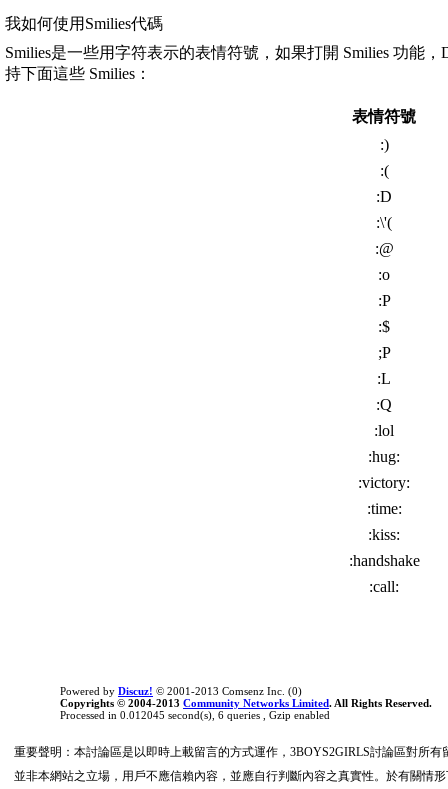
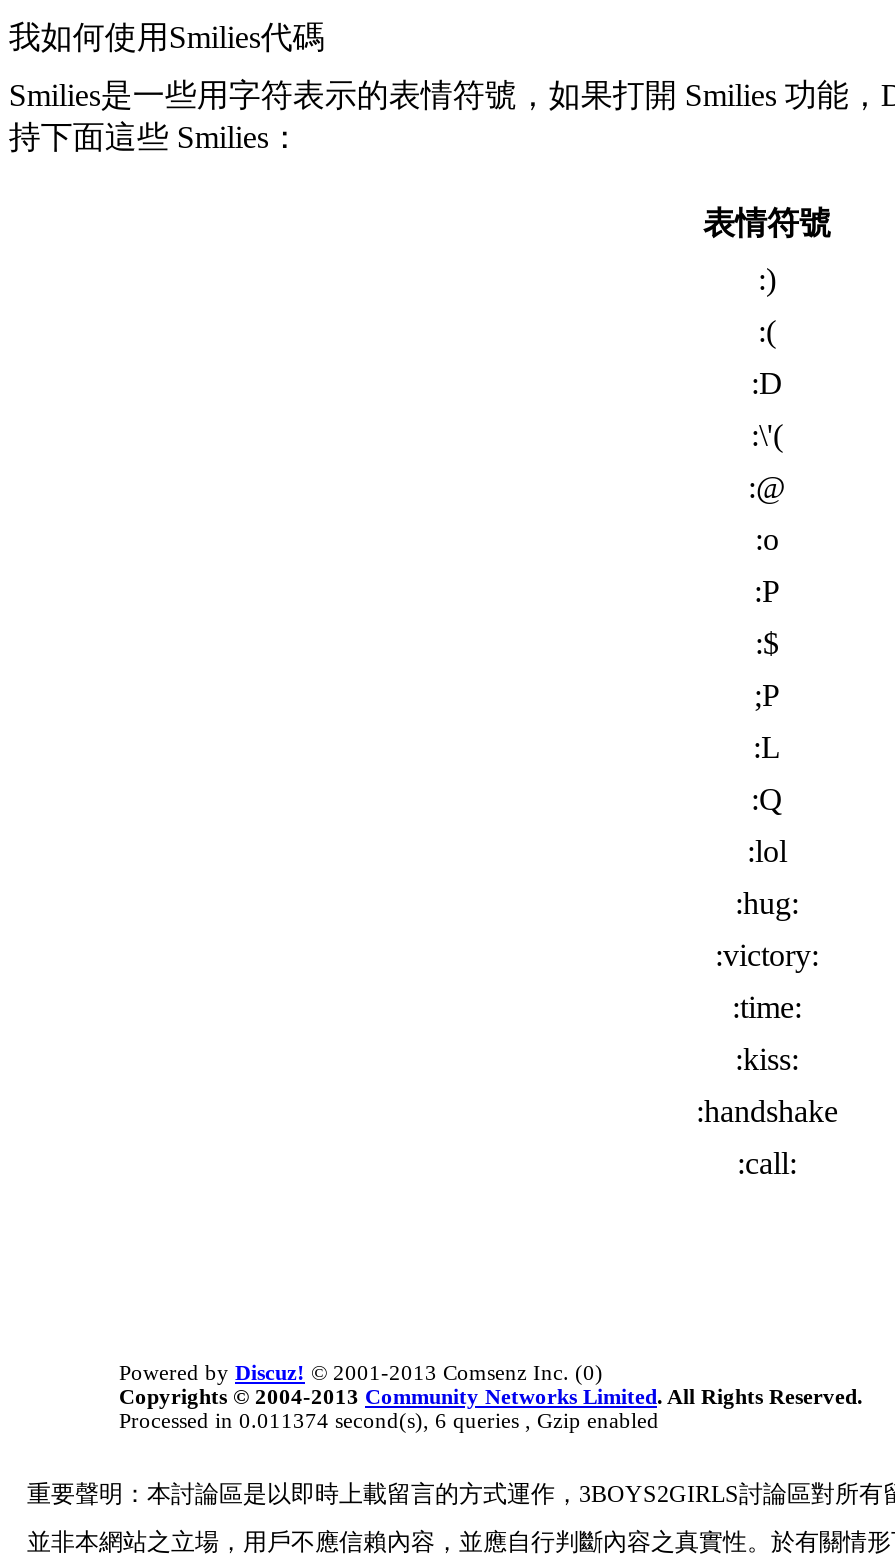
- Processed in 0.012045 second(s), 6 queries , Gzip enabled
+ Processed in 0.011374 second(s), 6 queries , Gzip enabled
